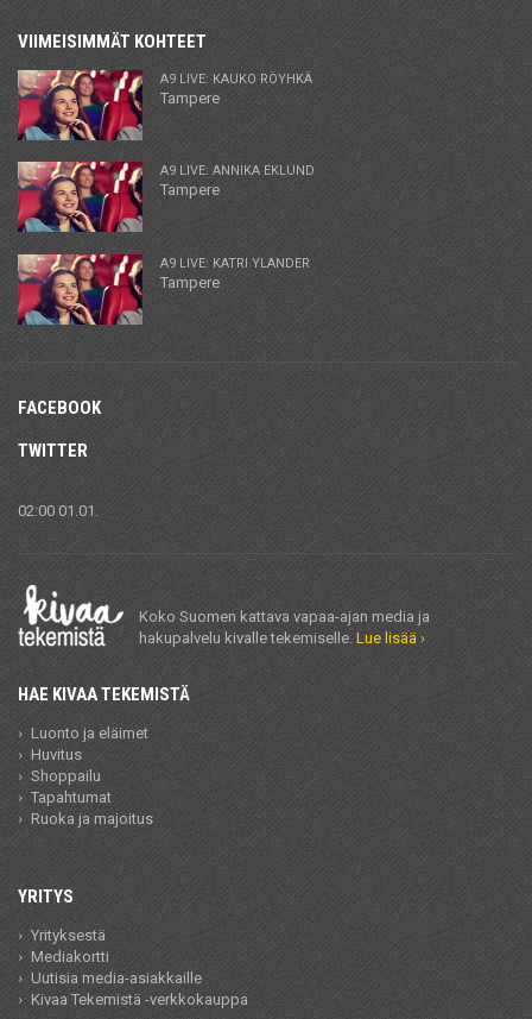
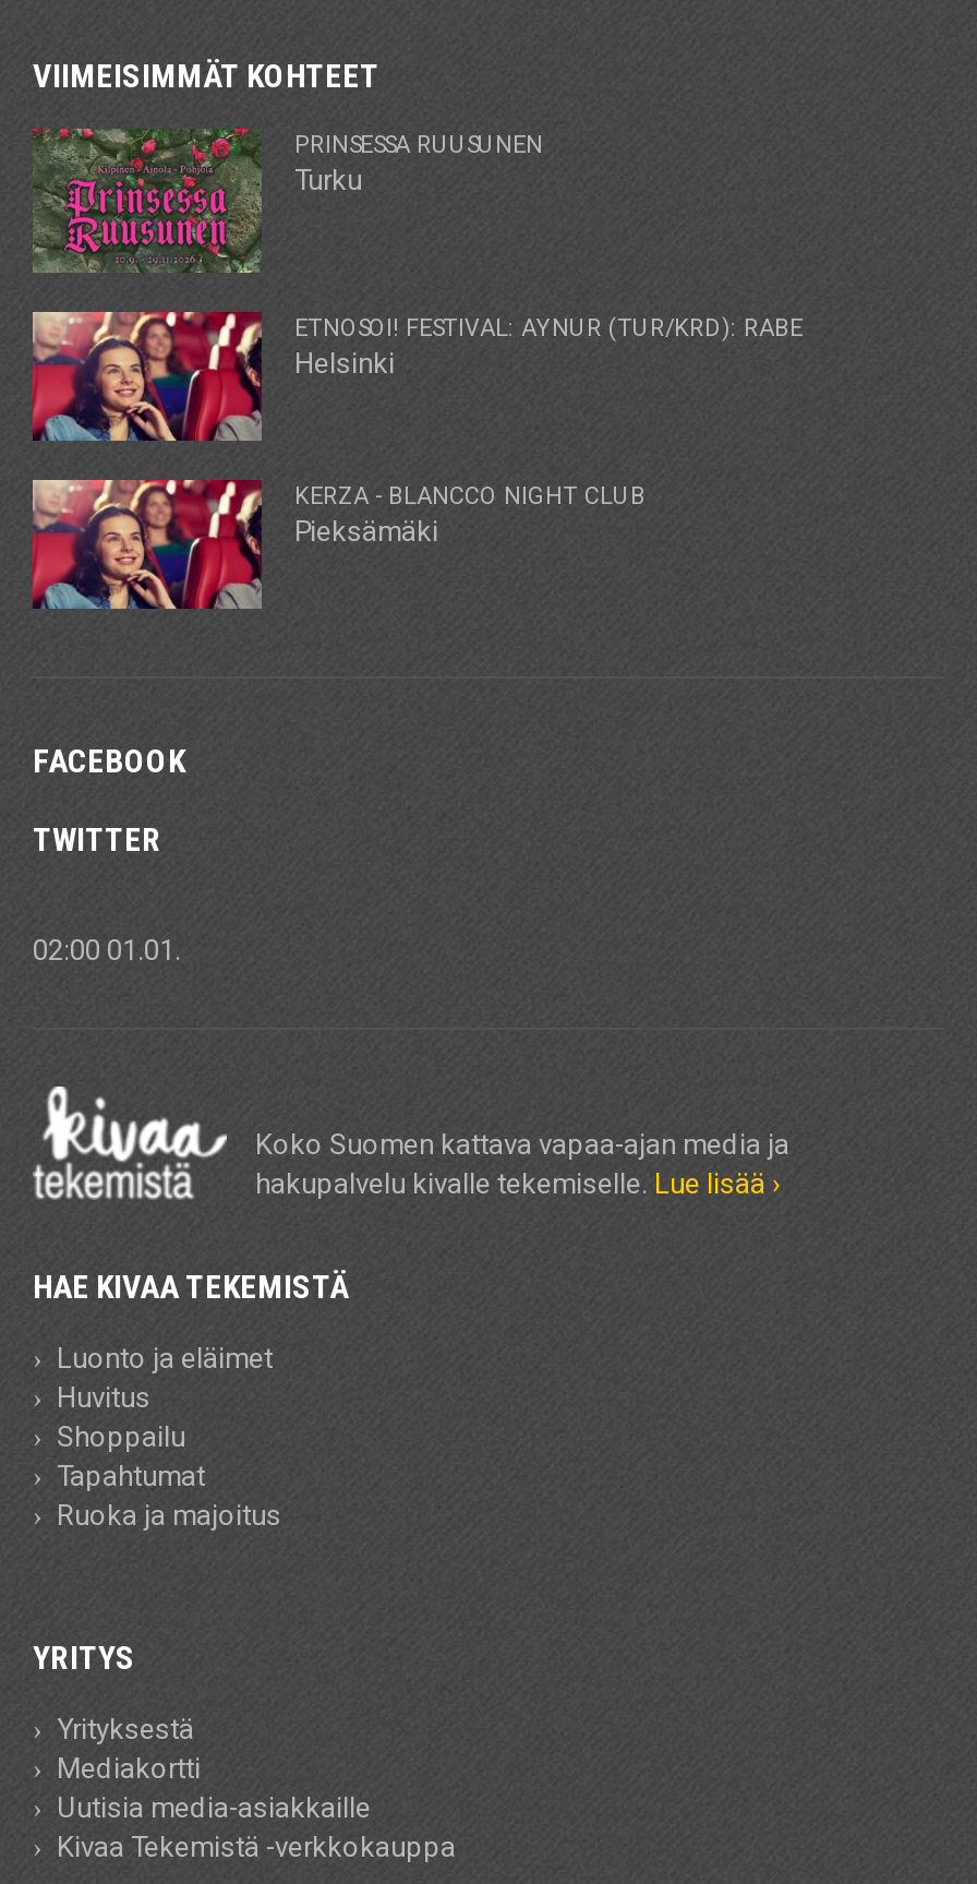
- [image]
- A9 LIVE: KAUKO RÖYHKÄ
- Tampere
+ [image]
+ PRINSESSA RUUSUNEN
+ Turku

- A9 LIVE: ANNIKA EKLUND
- Tampere
+ ETNOSOI! FESTIVAL: AYNUR (TUR/KRD): RABE
+ Helsinki

- A9 LIVE: KATRI YLANDER
- Tampere
+ KERZA - BLANCCO NIGHT CLUB
+ Pieksämäki
